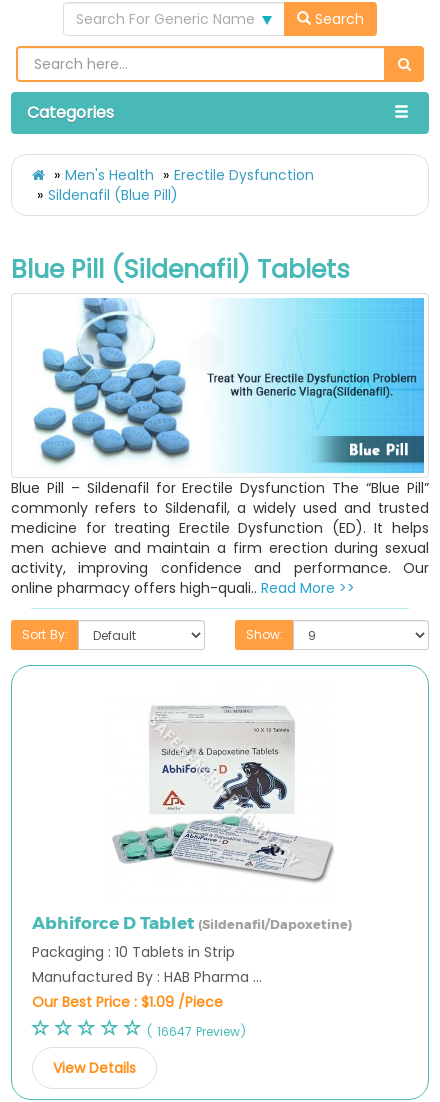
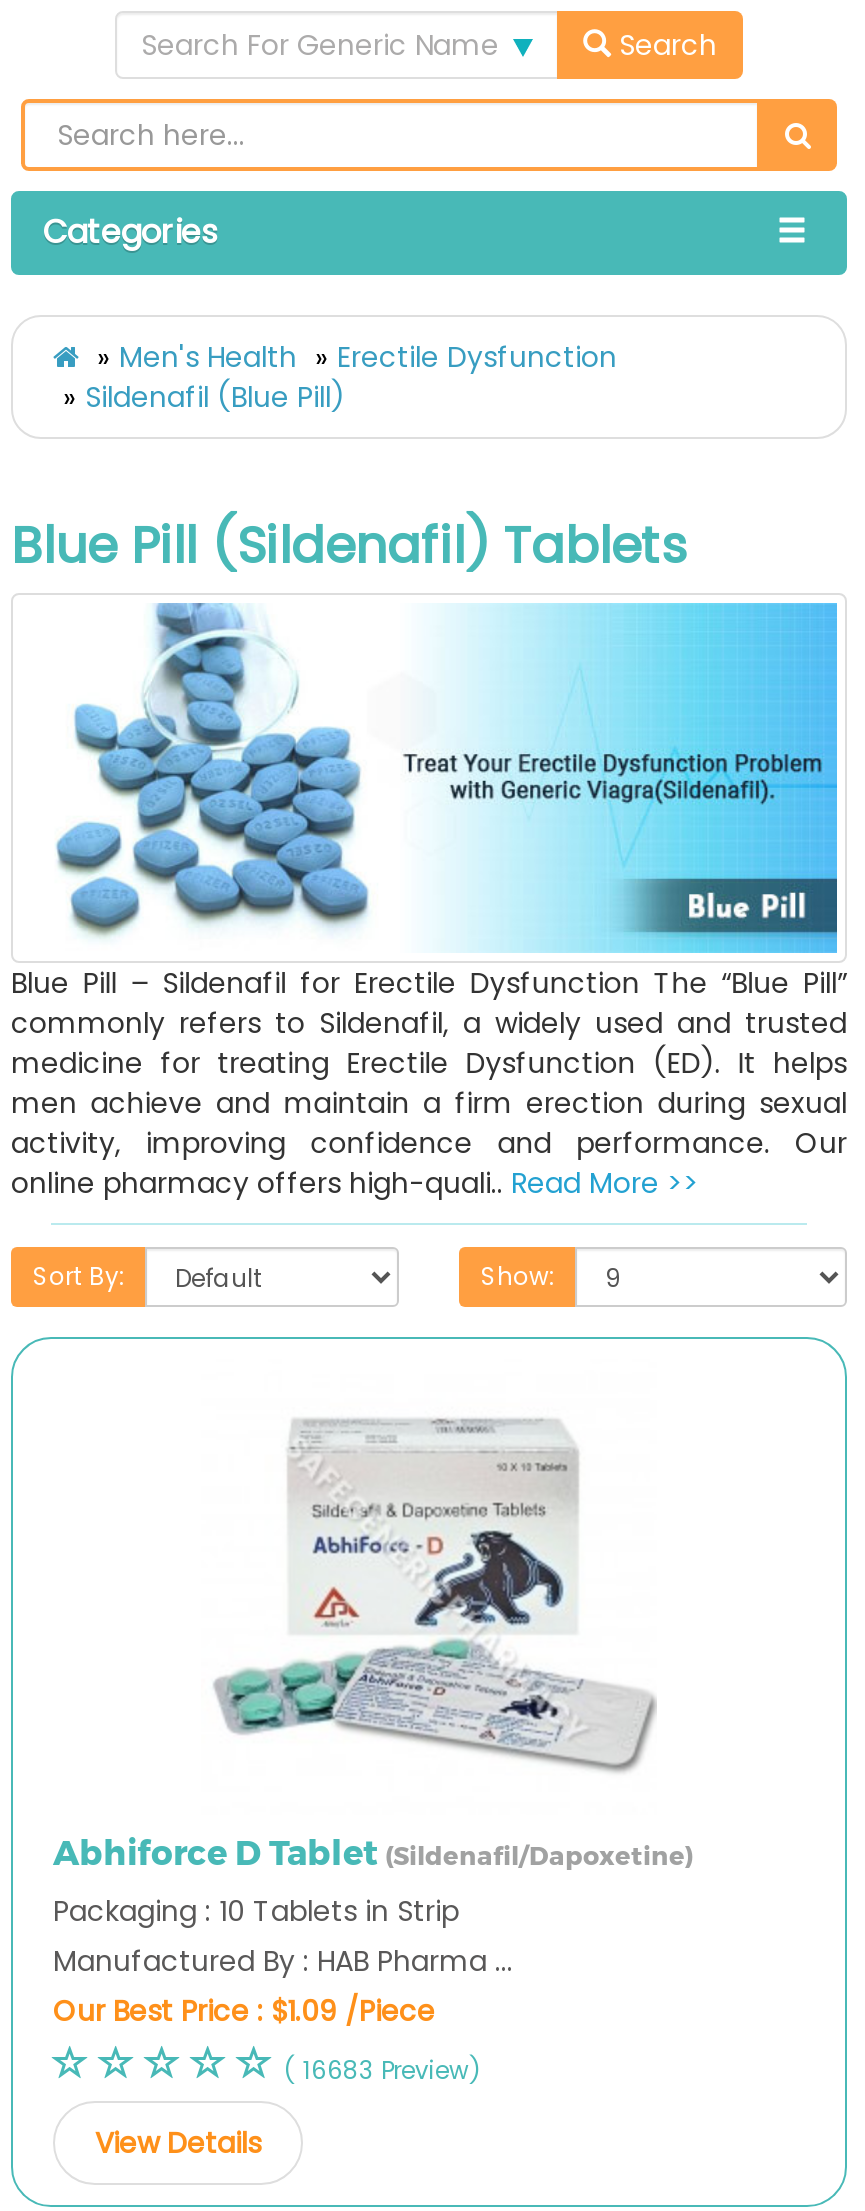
- ( 16647 Preview)
+ ( 16683 Preview)
